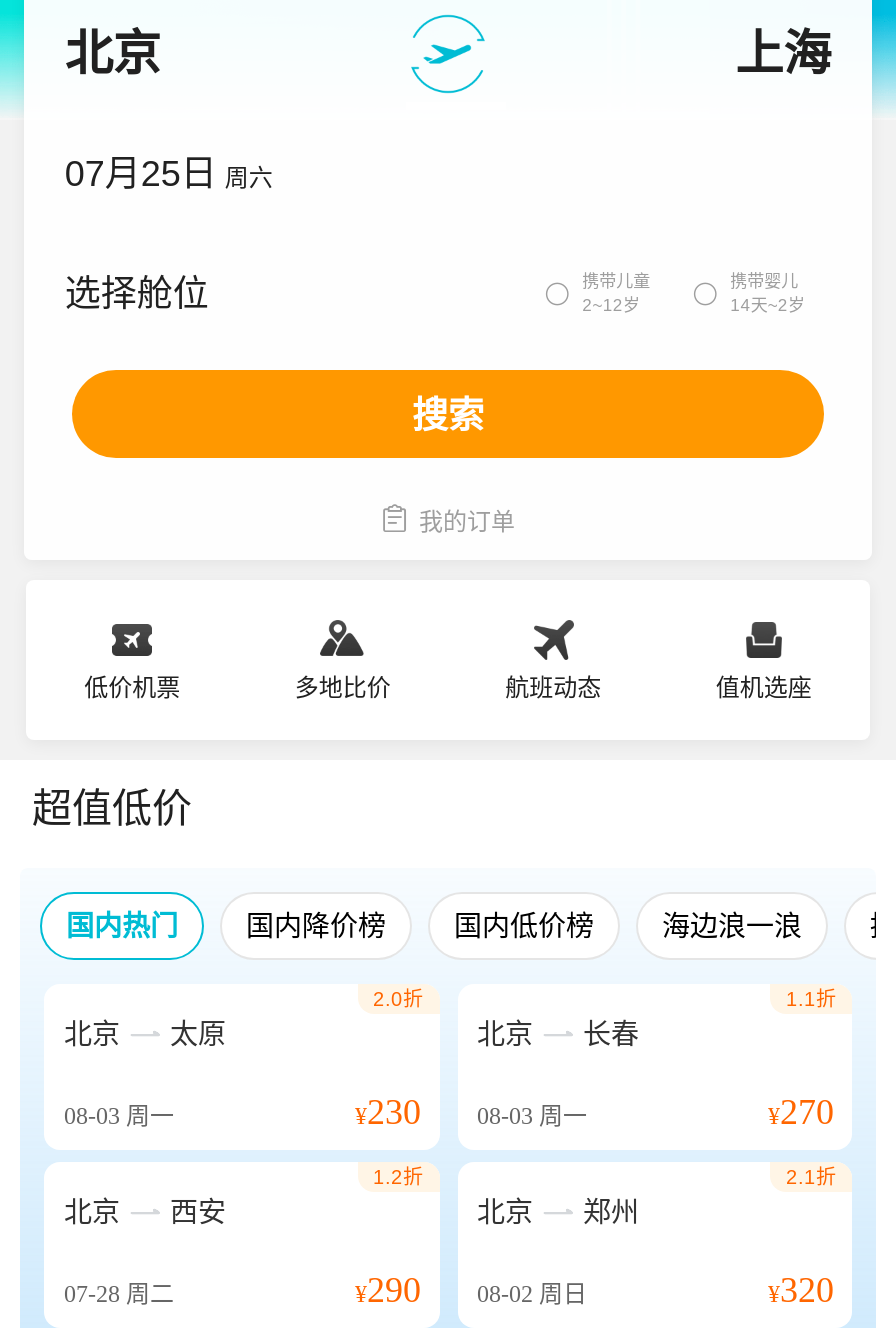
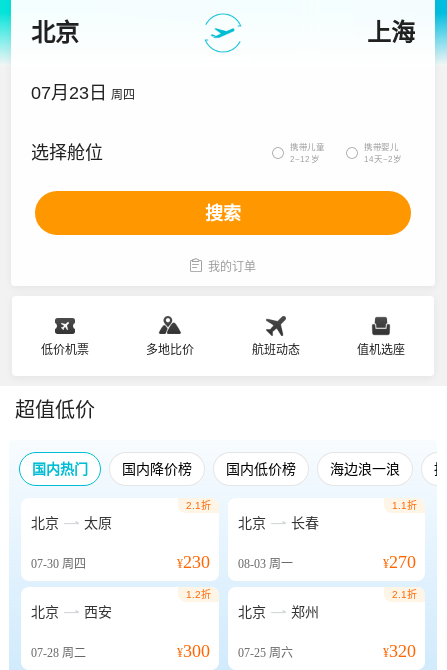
- 07月25日 周六
+ 07月23日 周四

- 2.0折
+ 2.1折

- 08-03周一
+ 07-30周四

- ¥290
+ ¥300

- 08-02周日
+ 07-25周六
